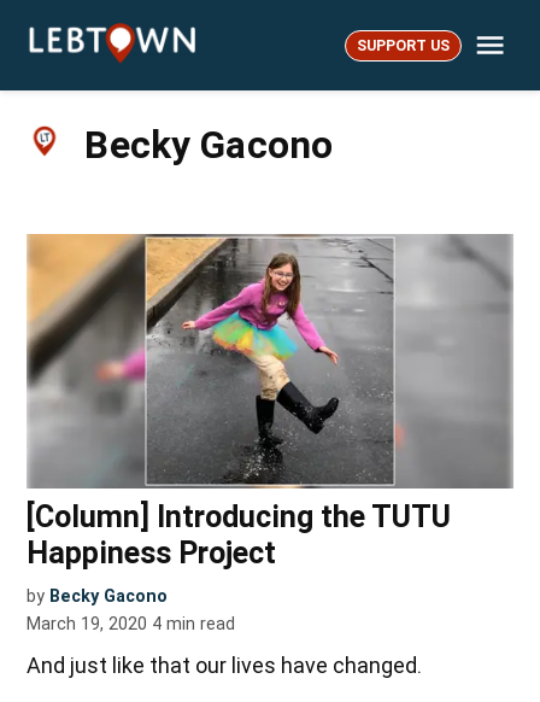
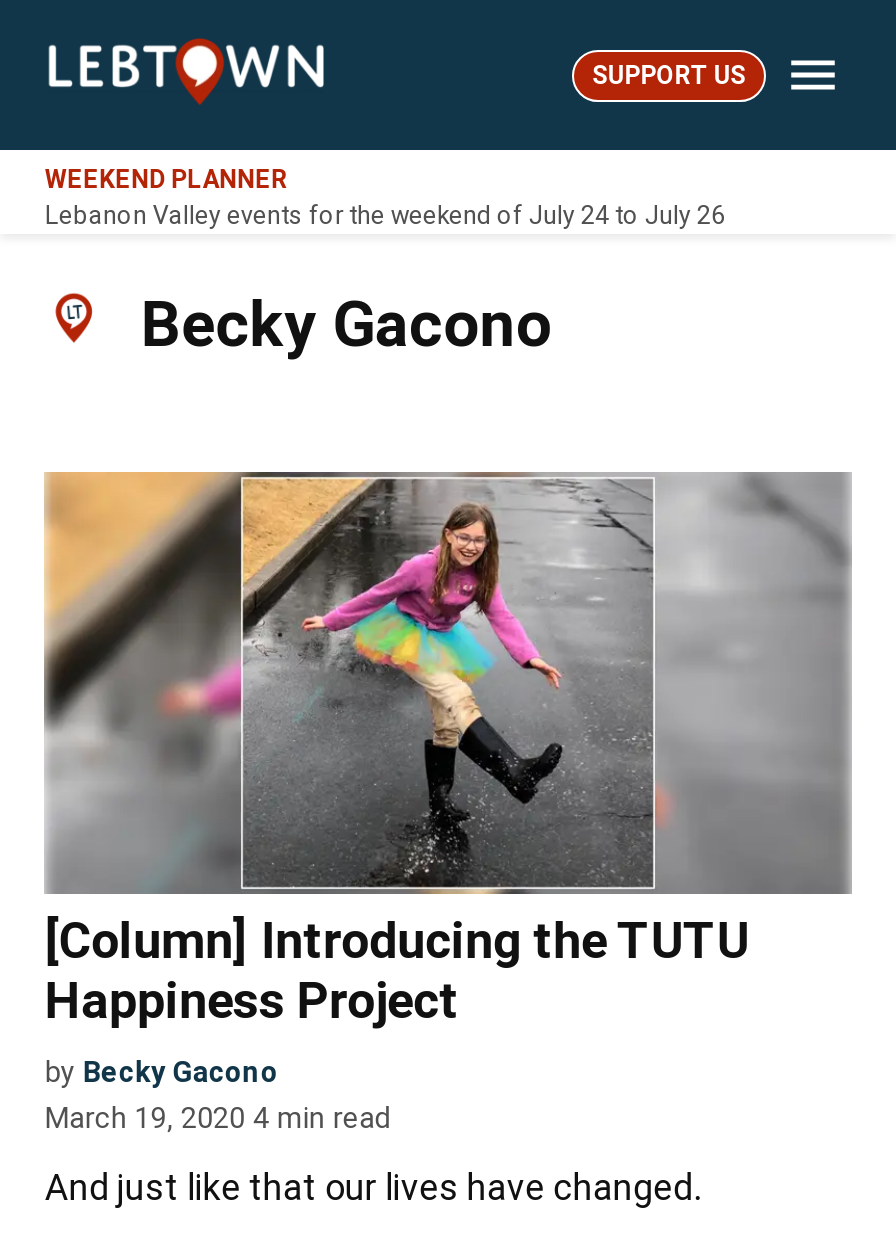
+ WEEKEND PLANNER
+ Lebanon Valley events for the weekend of July 24 to July 26
